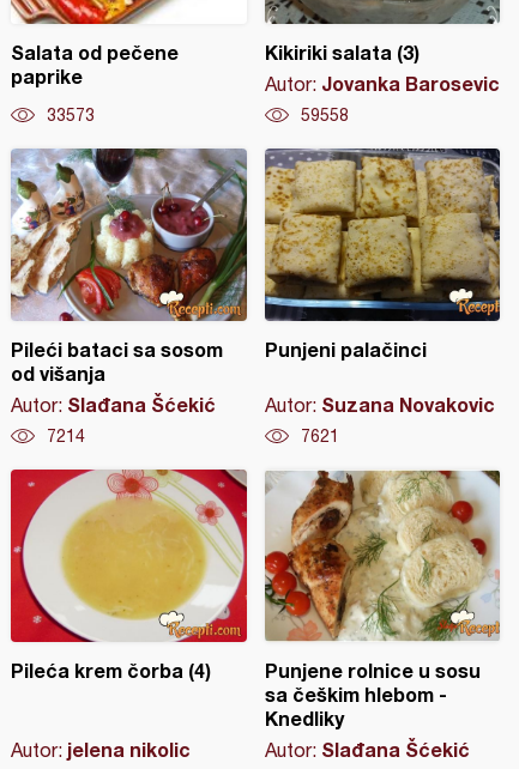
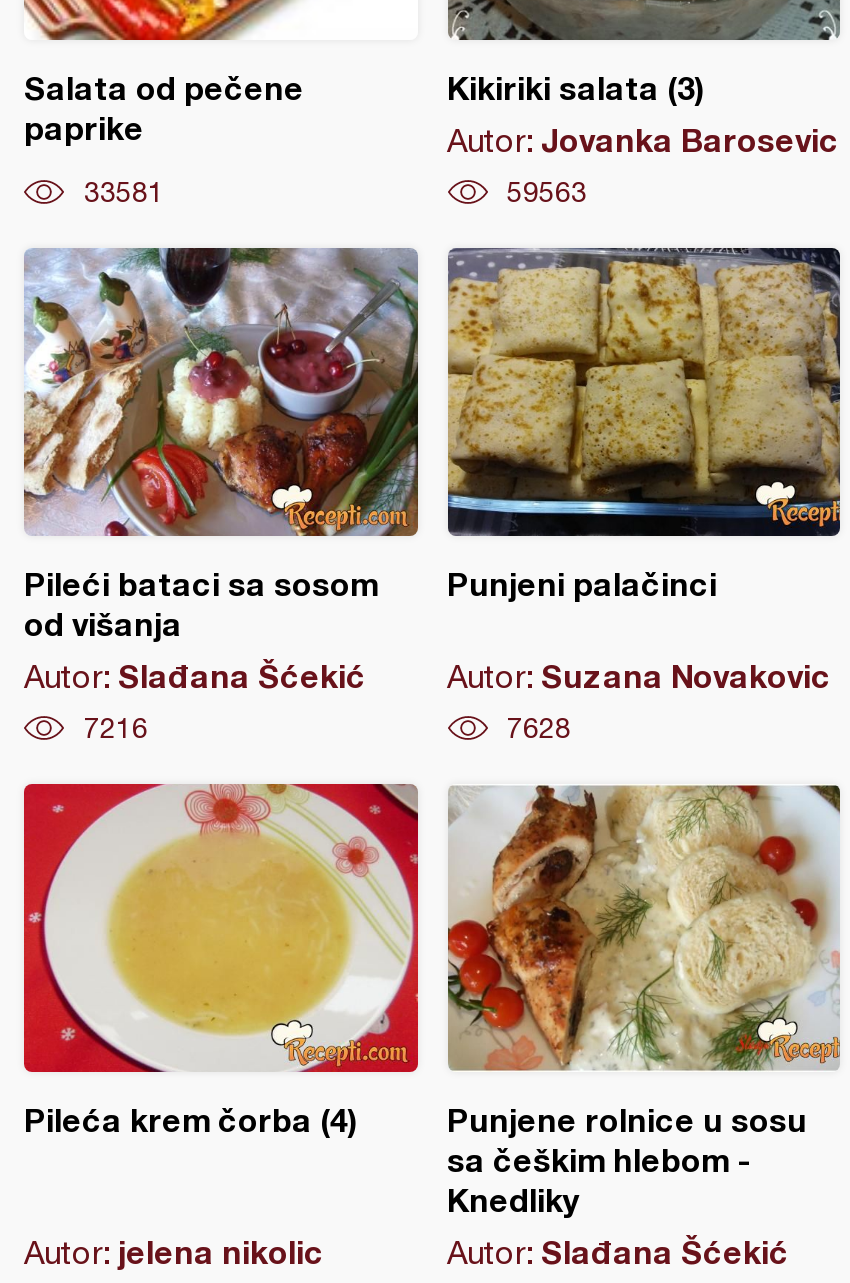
- 33573
+ 33581

- 59558
+ 59563

- 7214
+ 7216

- 7621
+ 7628
